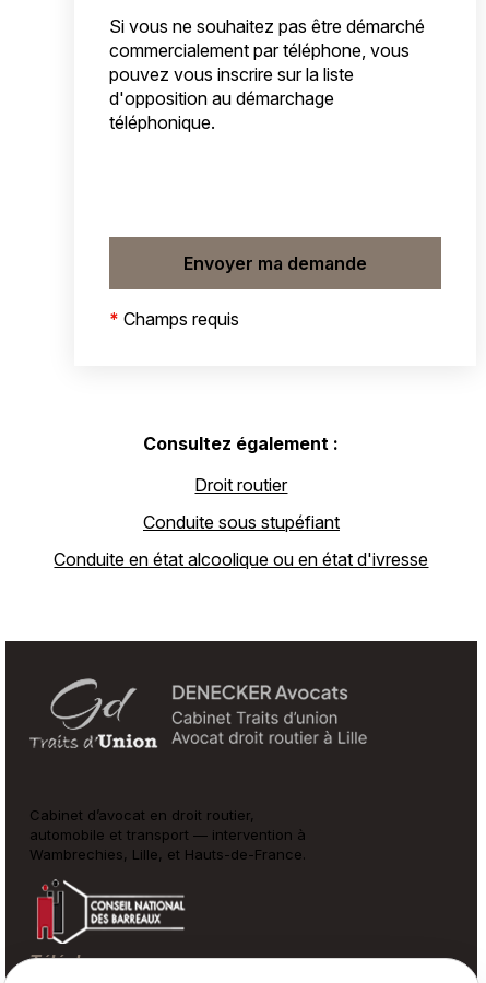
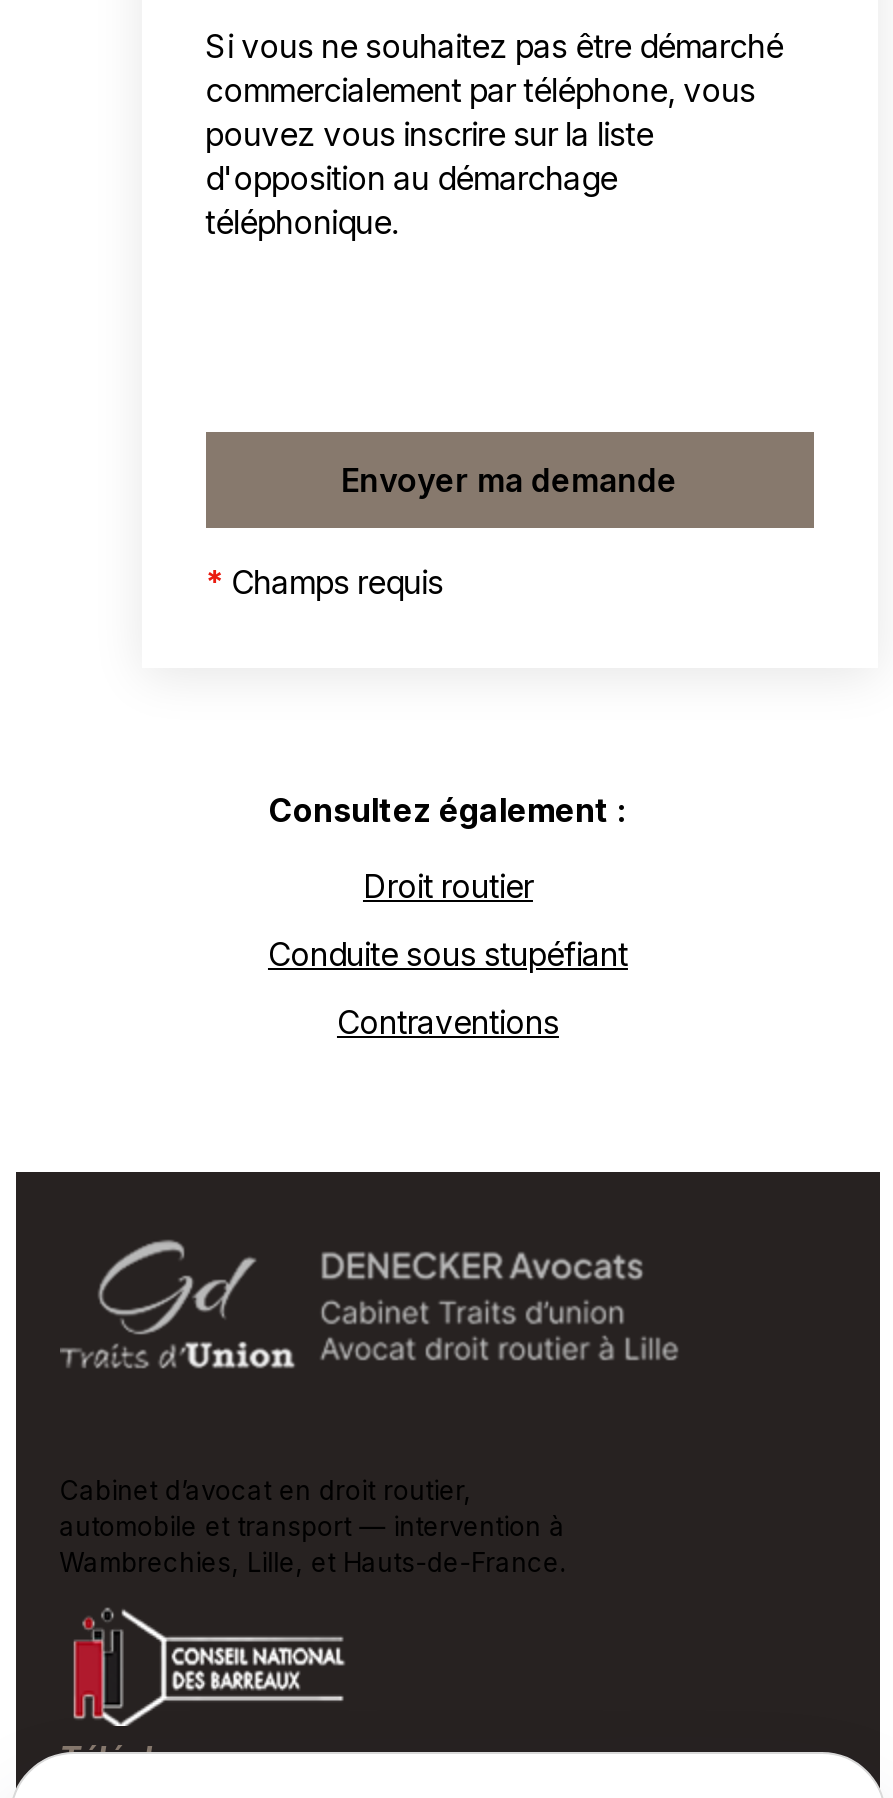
- Conduite en état alcoolique ou en état d'ivresse
+ Contraventions
